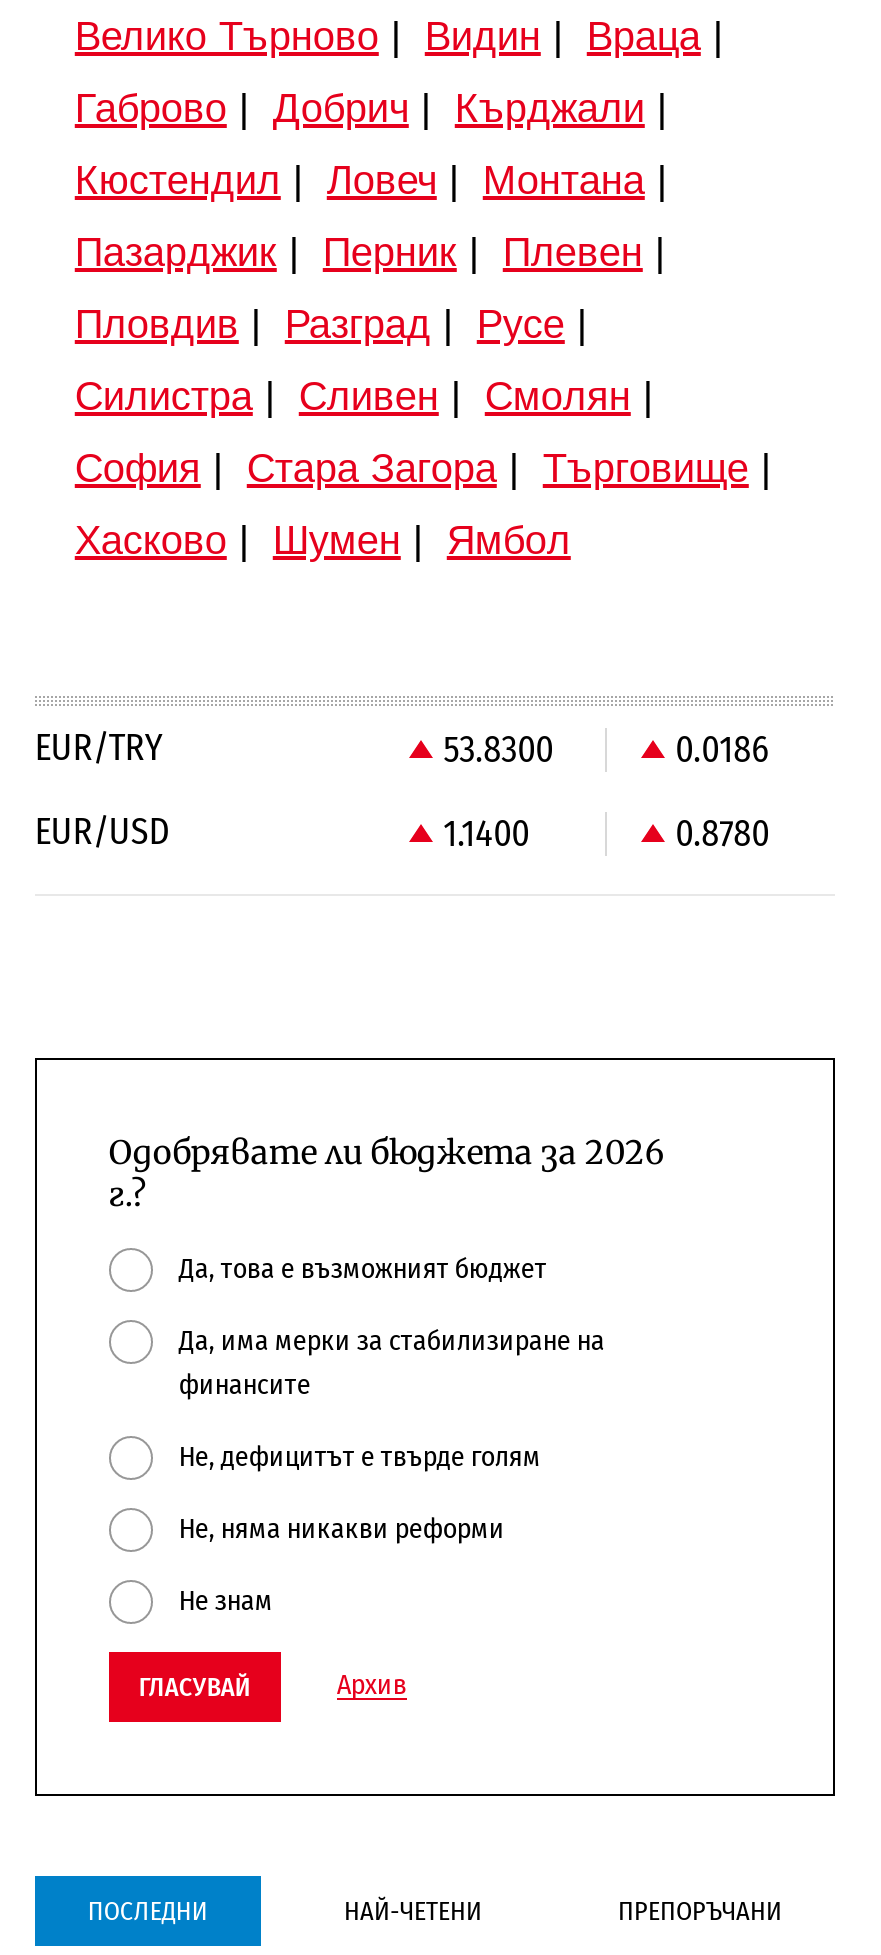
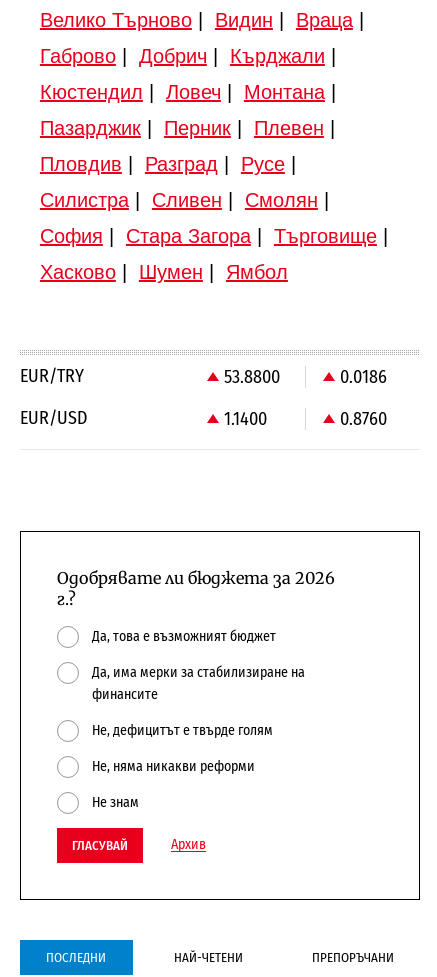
- 53.8300
+ 53.8800

- 0.8780
+ 0.8760
